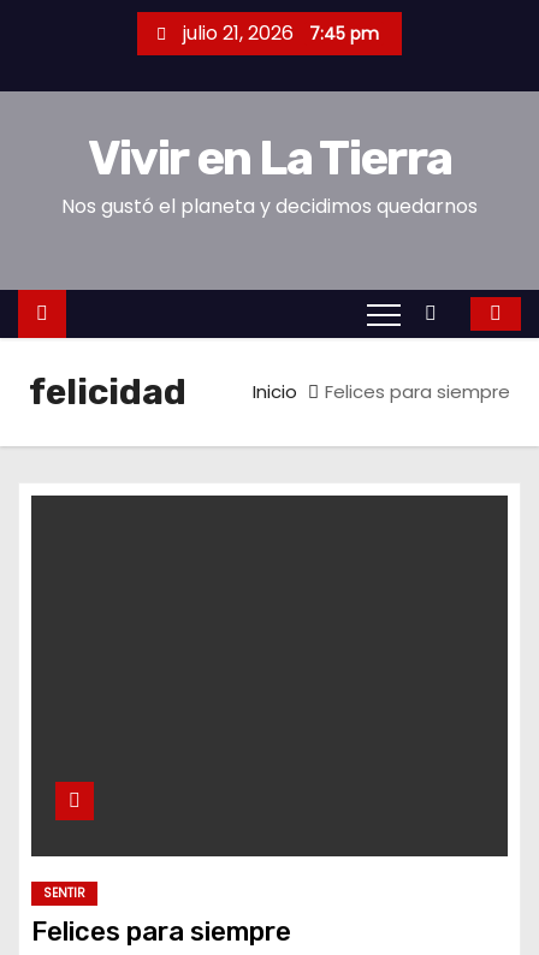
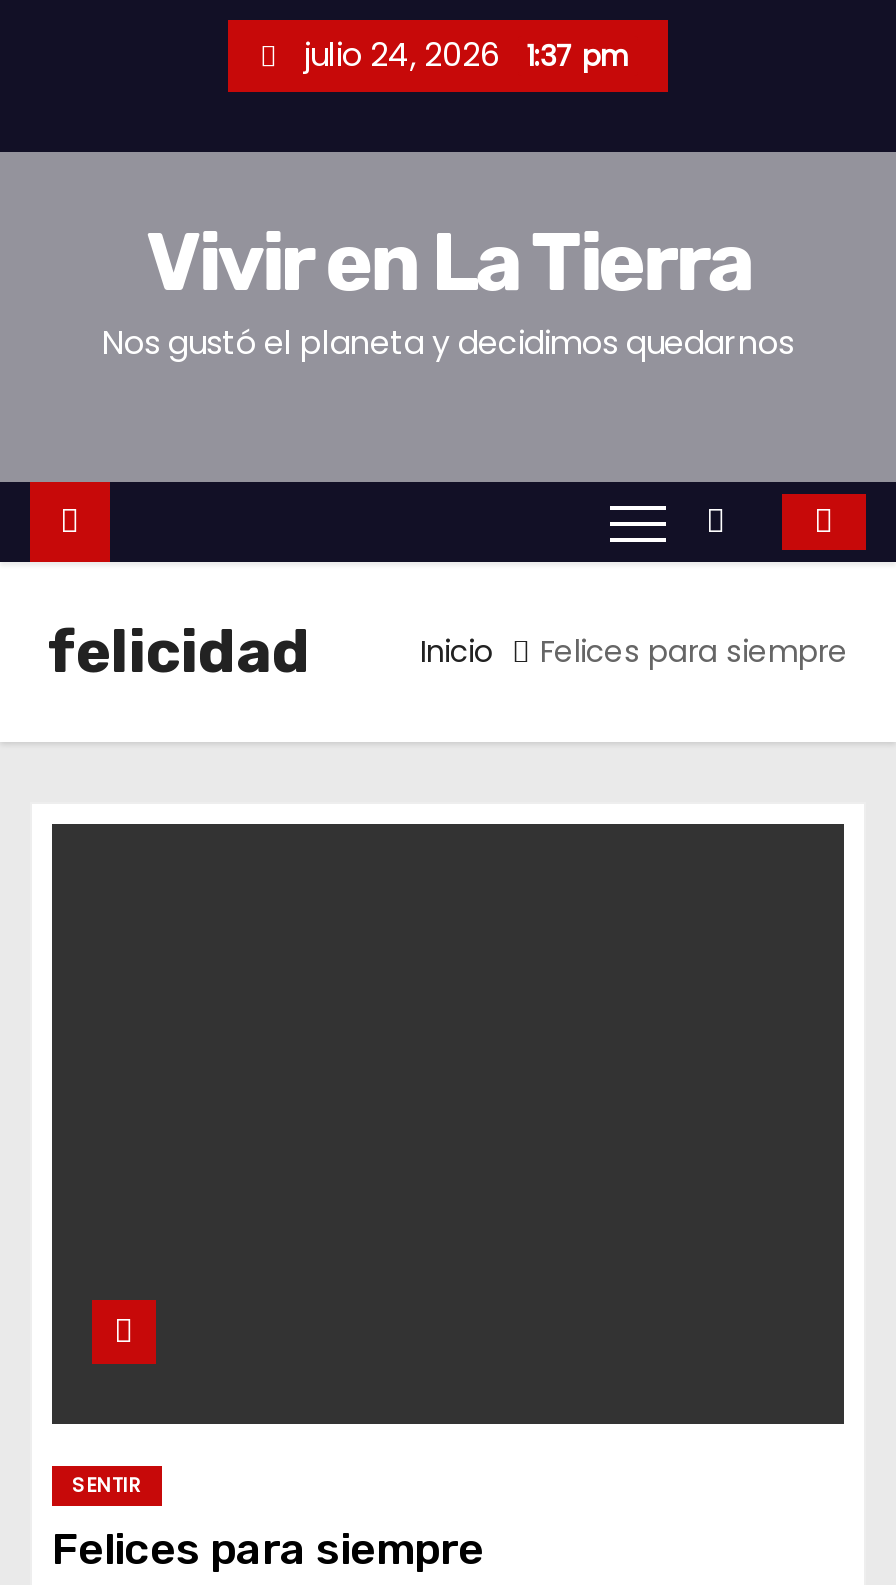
- julio 21, 2026 7:45 pm
+ julio 24, 2026 1:37 pm
